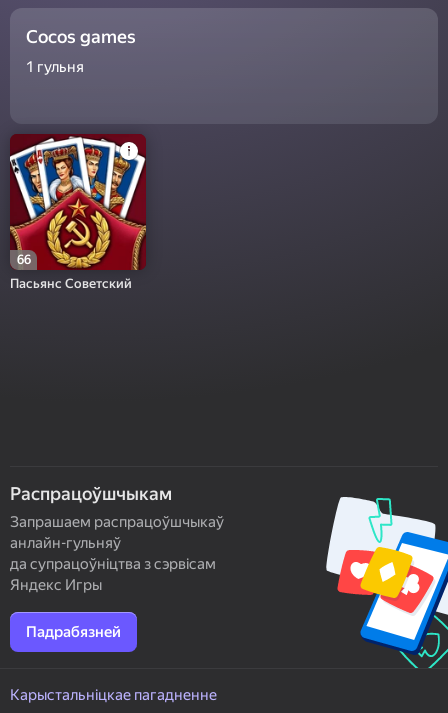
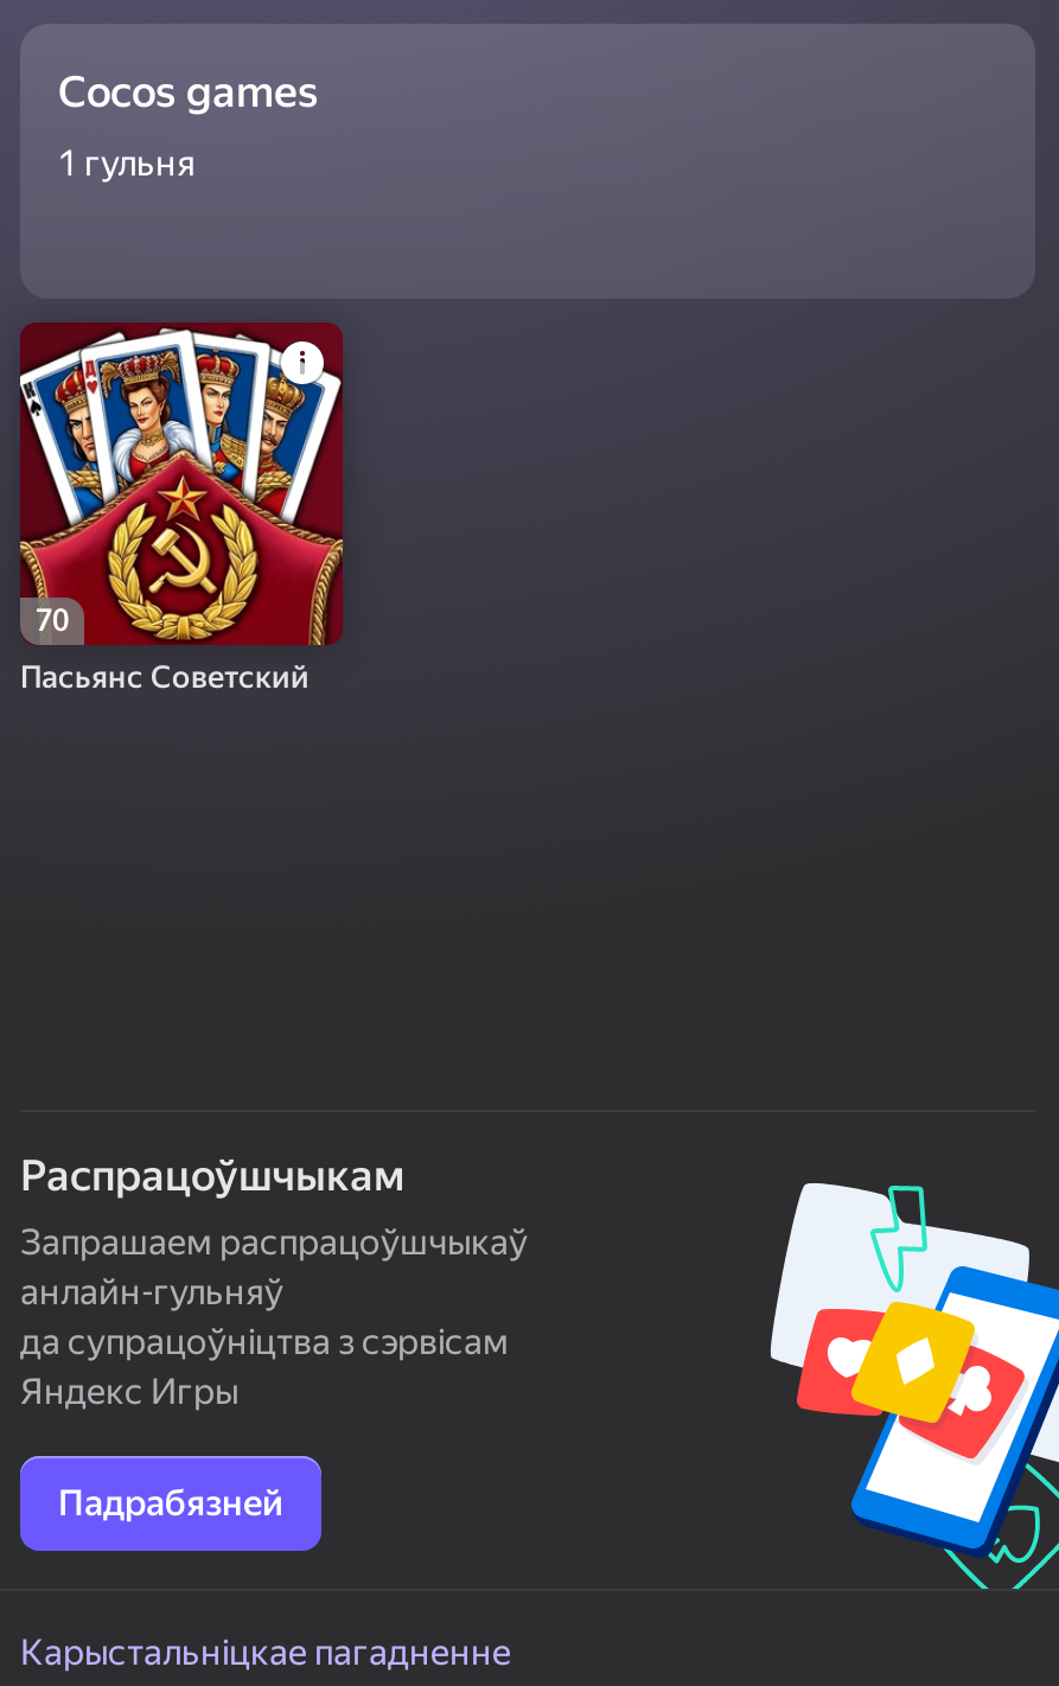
- 66
+ 70
